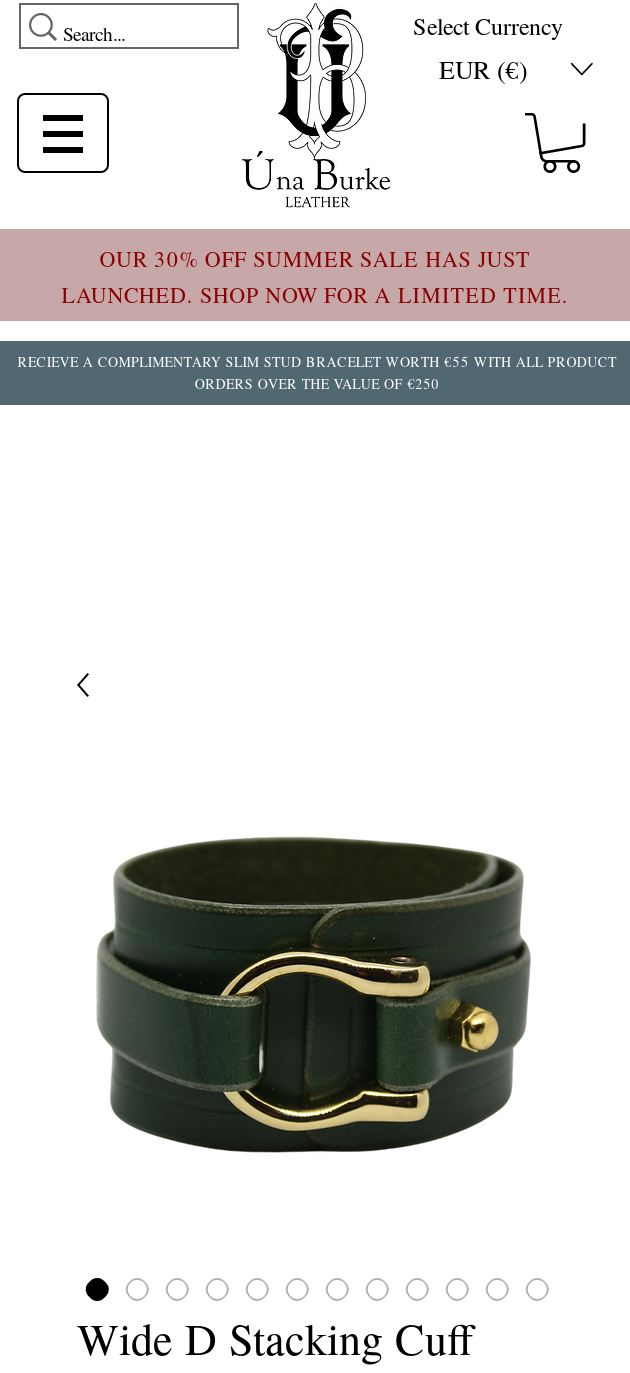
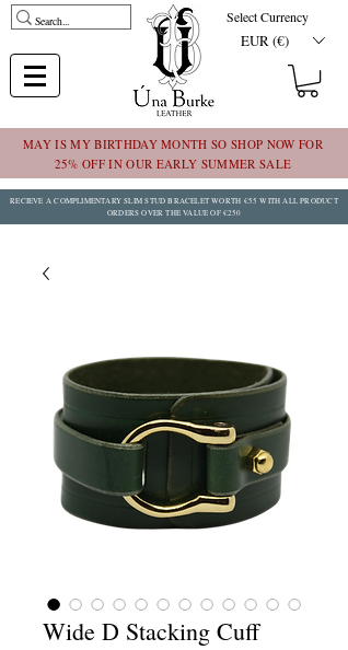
- OUR 30% OFF SUMMER SALE HAS JUST
- LAUNCHED. SHOP NOW FOR A LIMITED TIME.
+ MAY IS MY BIRTHDAY MONTH SO SHOP NOW FOR
+ 25% OFF IN OUR EARLY SUMMER SALE
